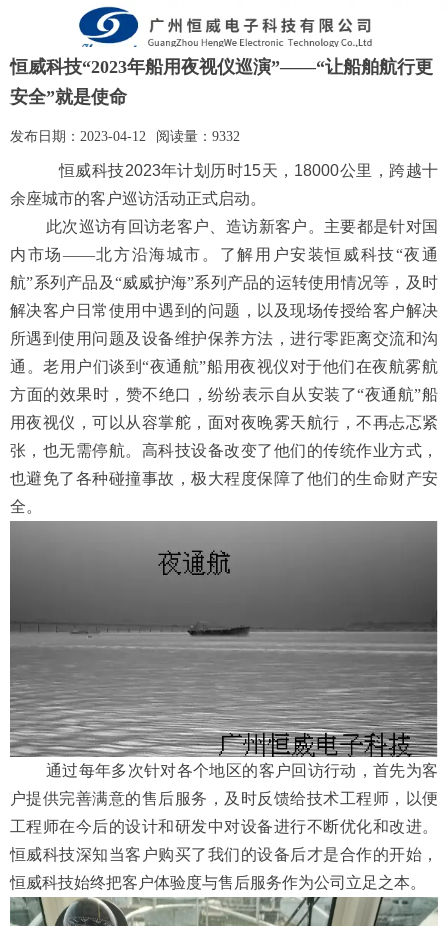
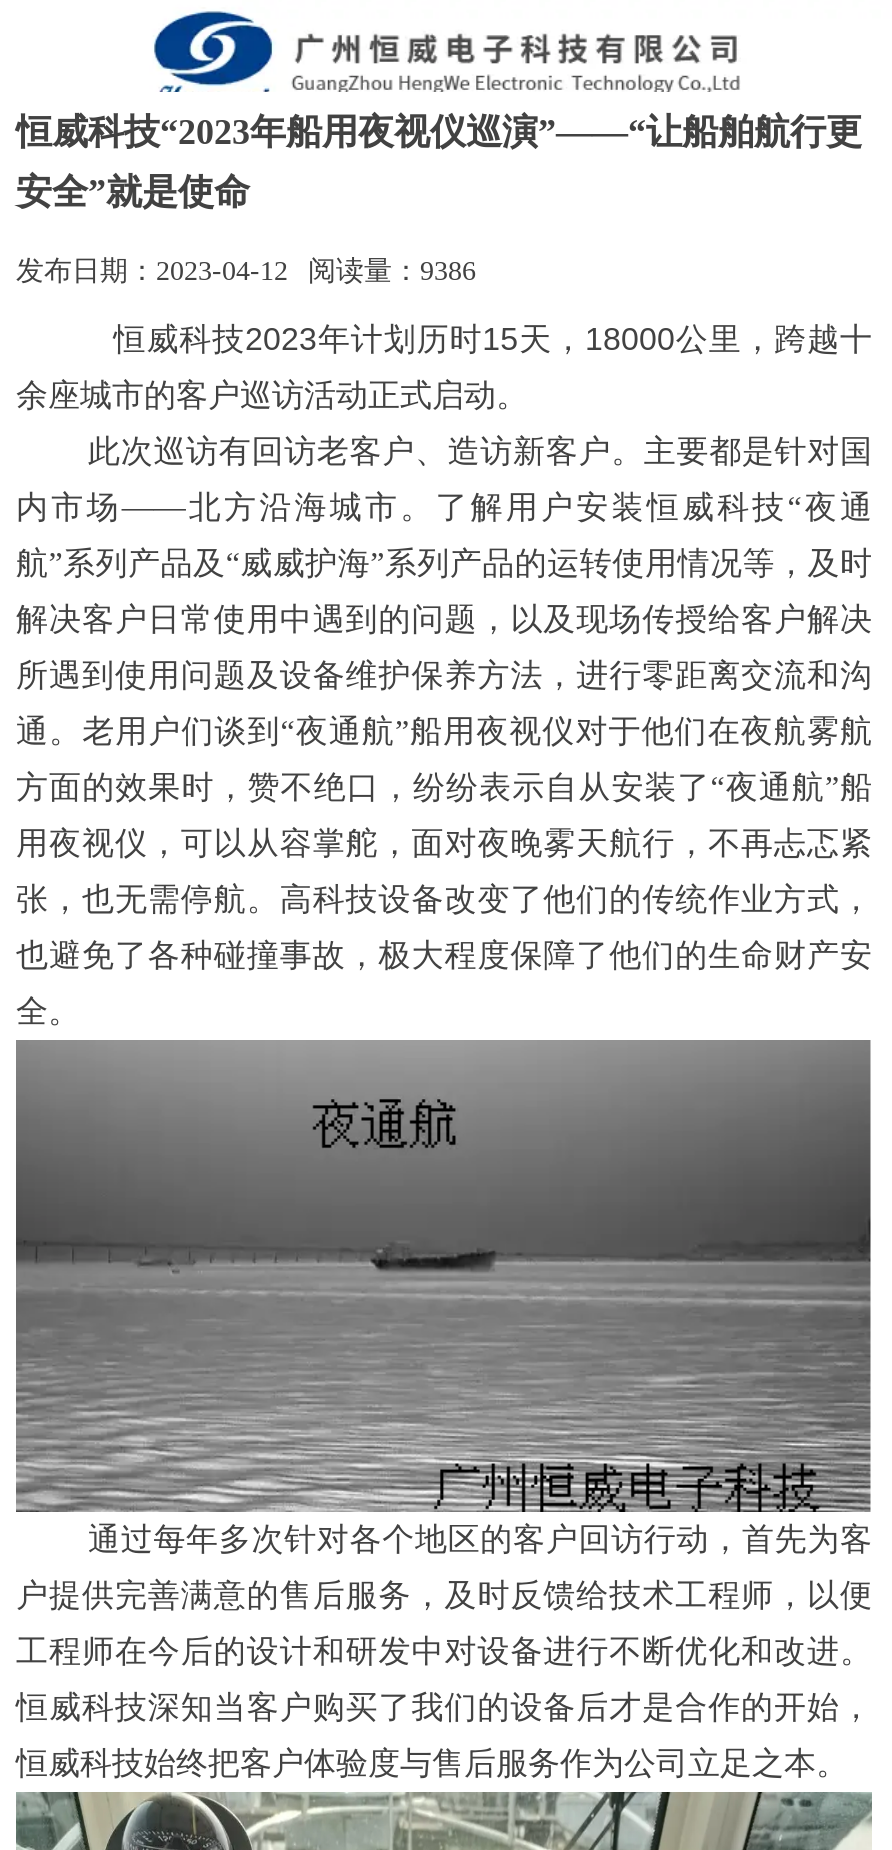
- 发布日期：2023-04-12 阅读量：9332
+ 发布日期：2023-04-12 阅读量：9386
